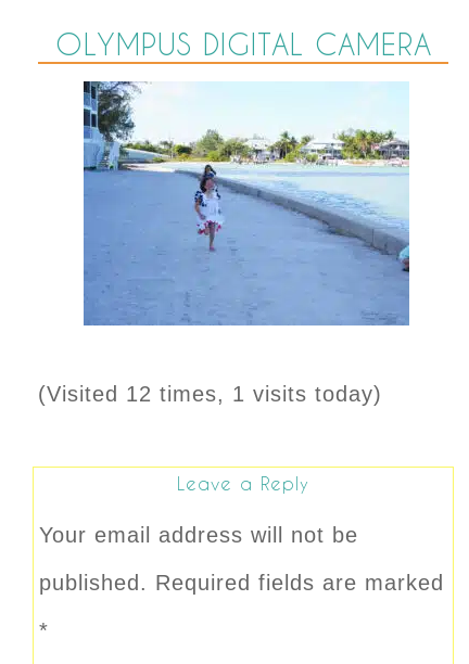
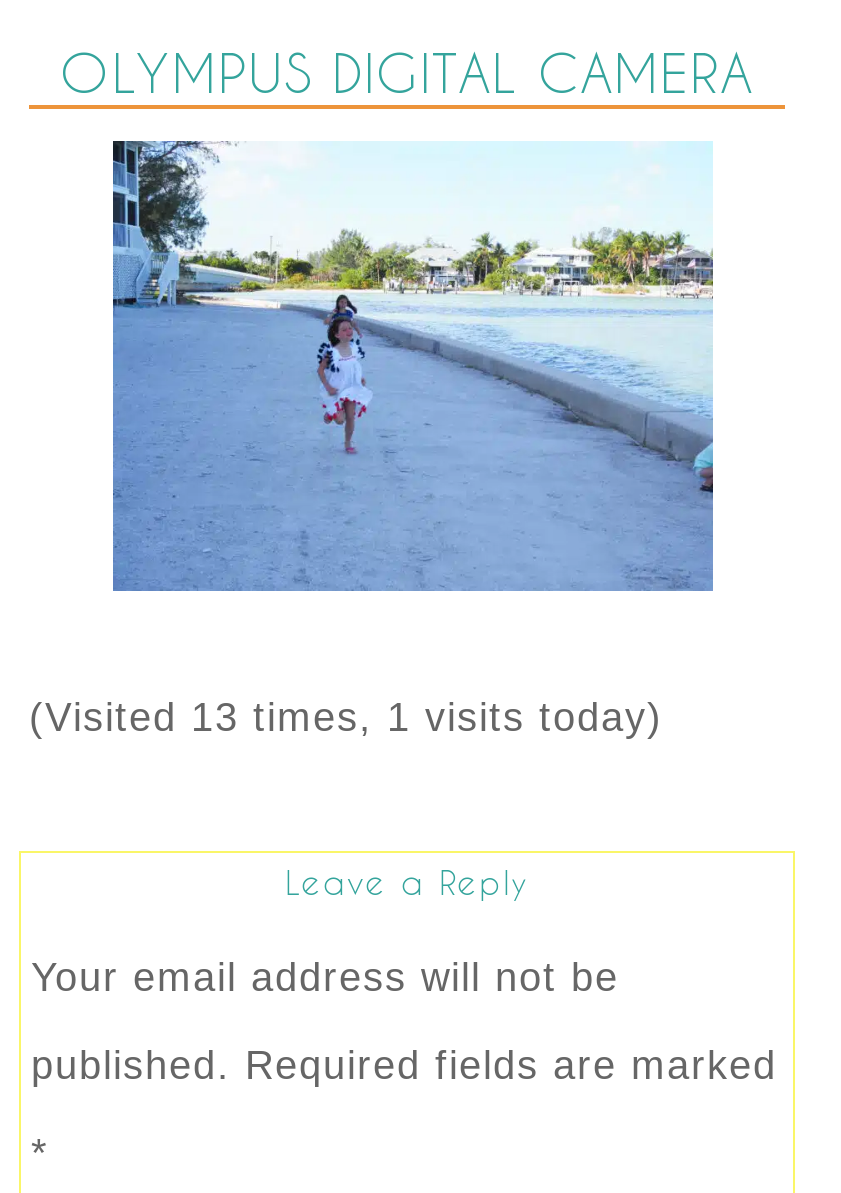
- (Visited 12 times, 1 visits today)
+ (Visited 13 times, 1 visits today)
